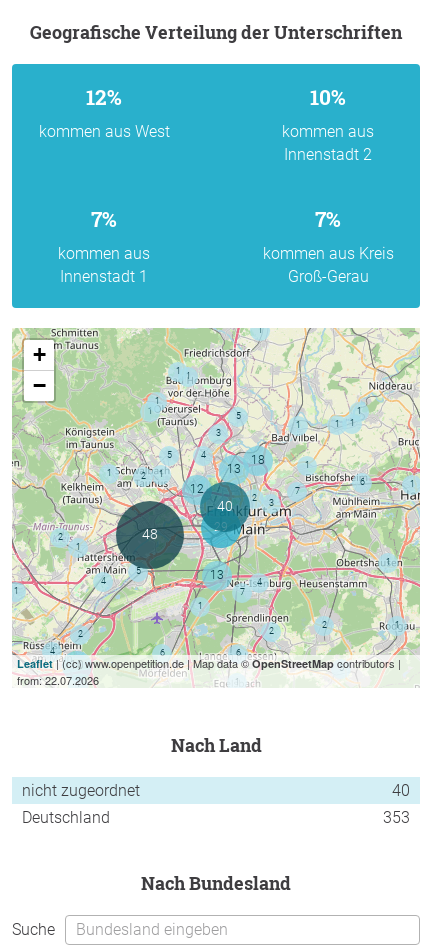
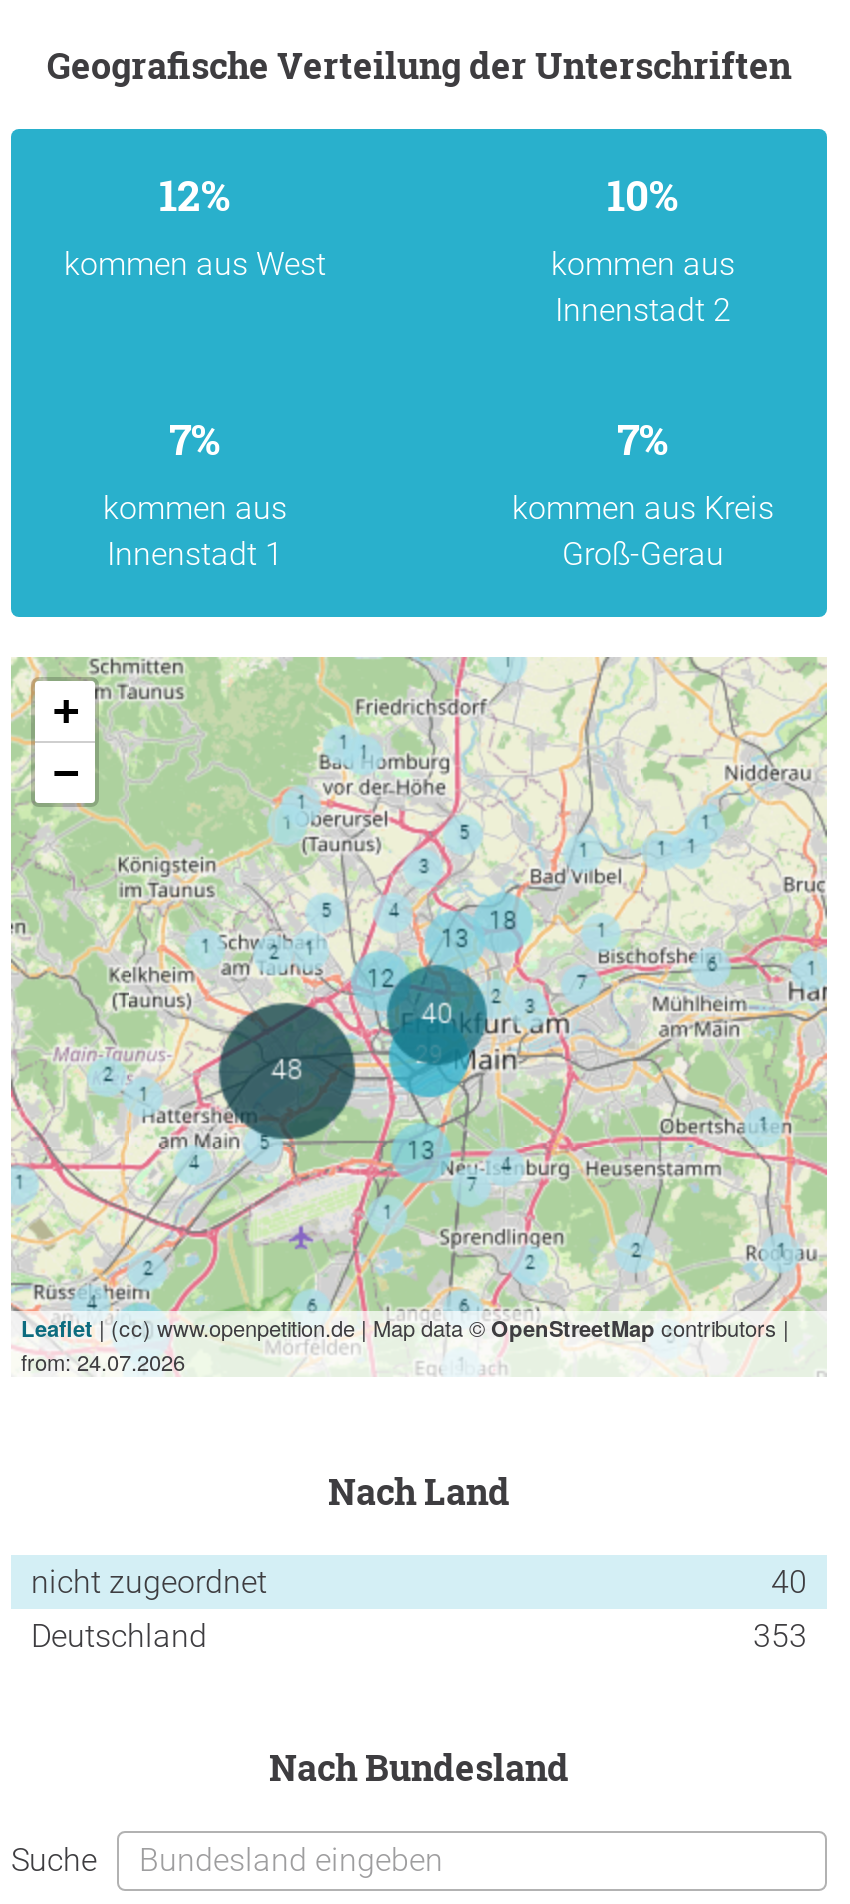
- from: 22.07.2026
+ from: 24.07.2026
